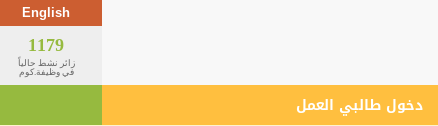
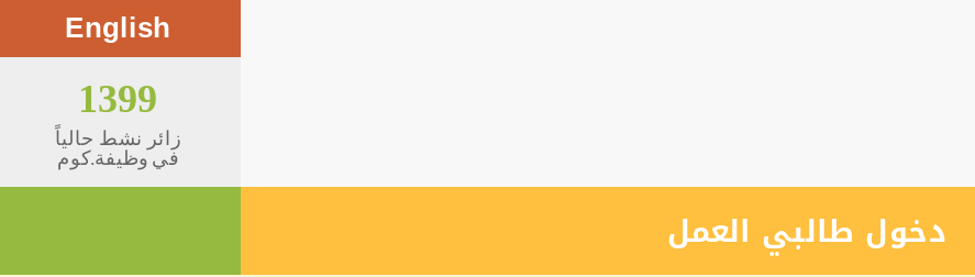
- 1179
+ 1399
